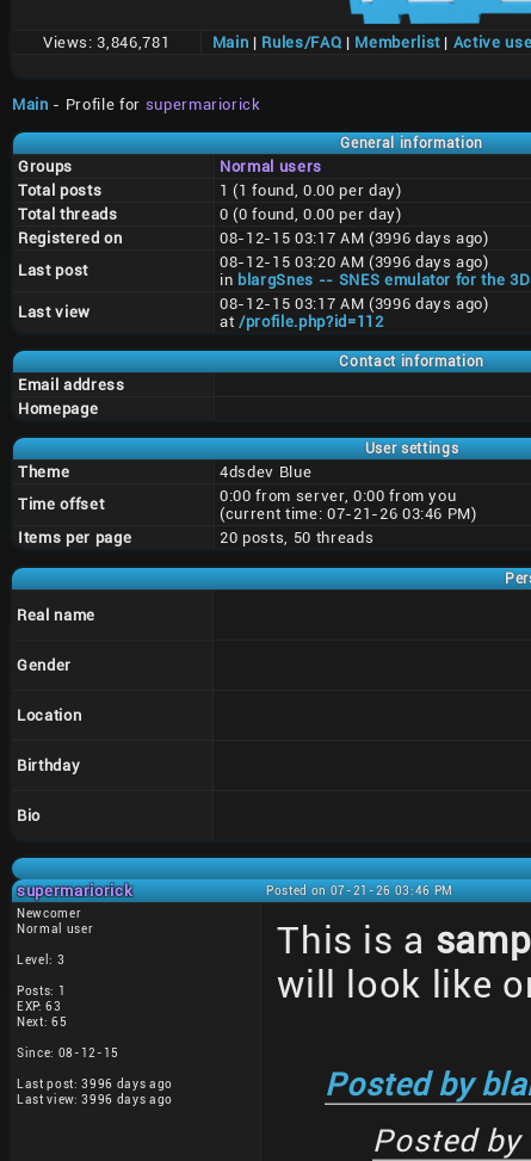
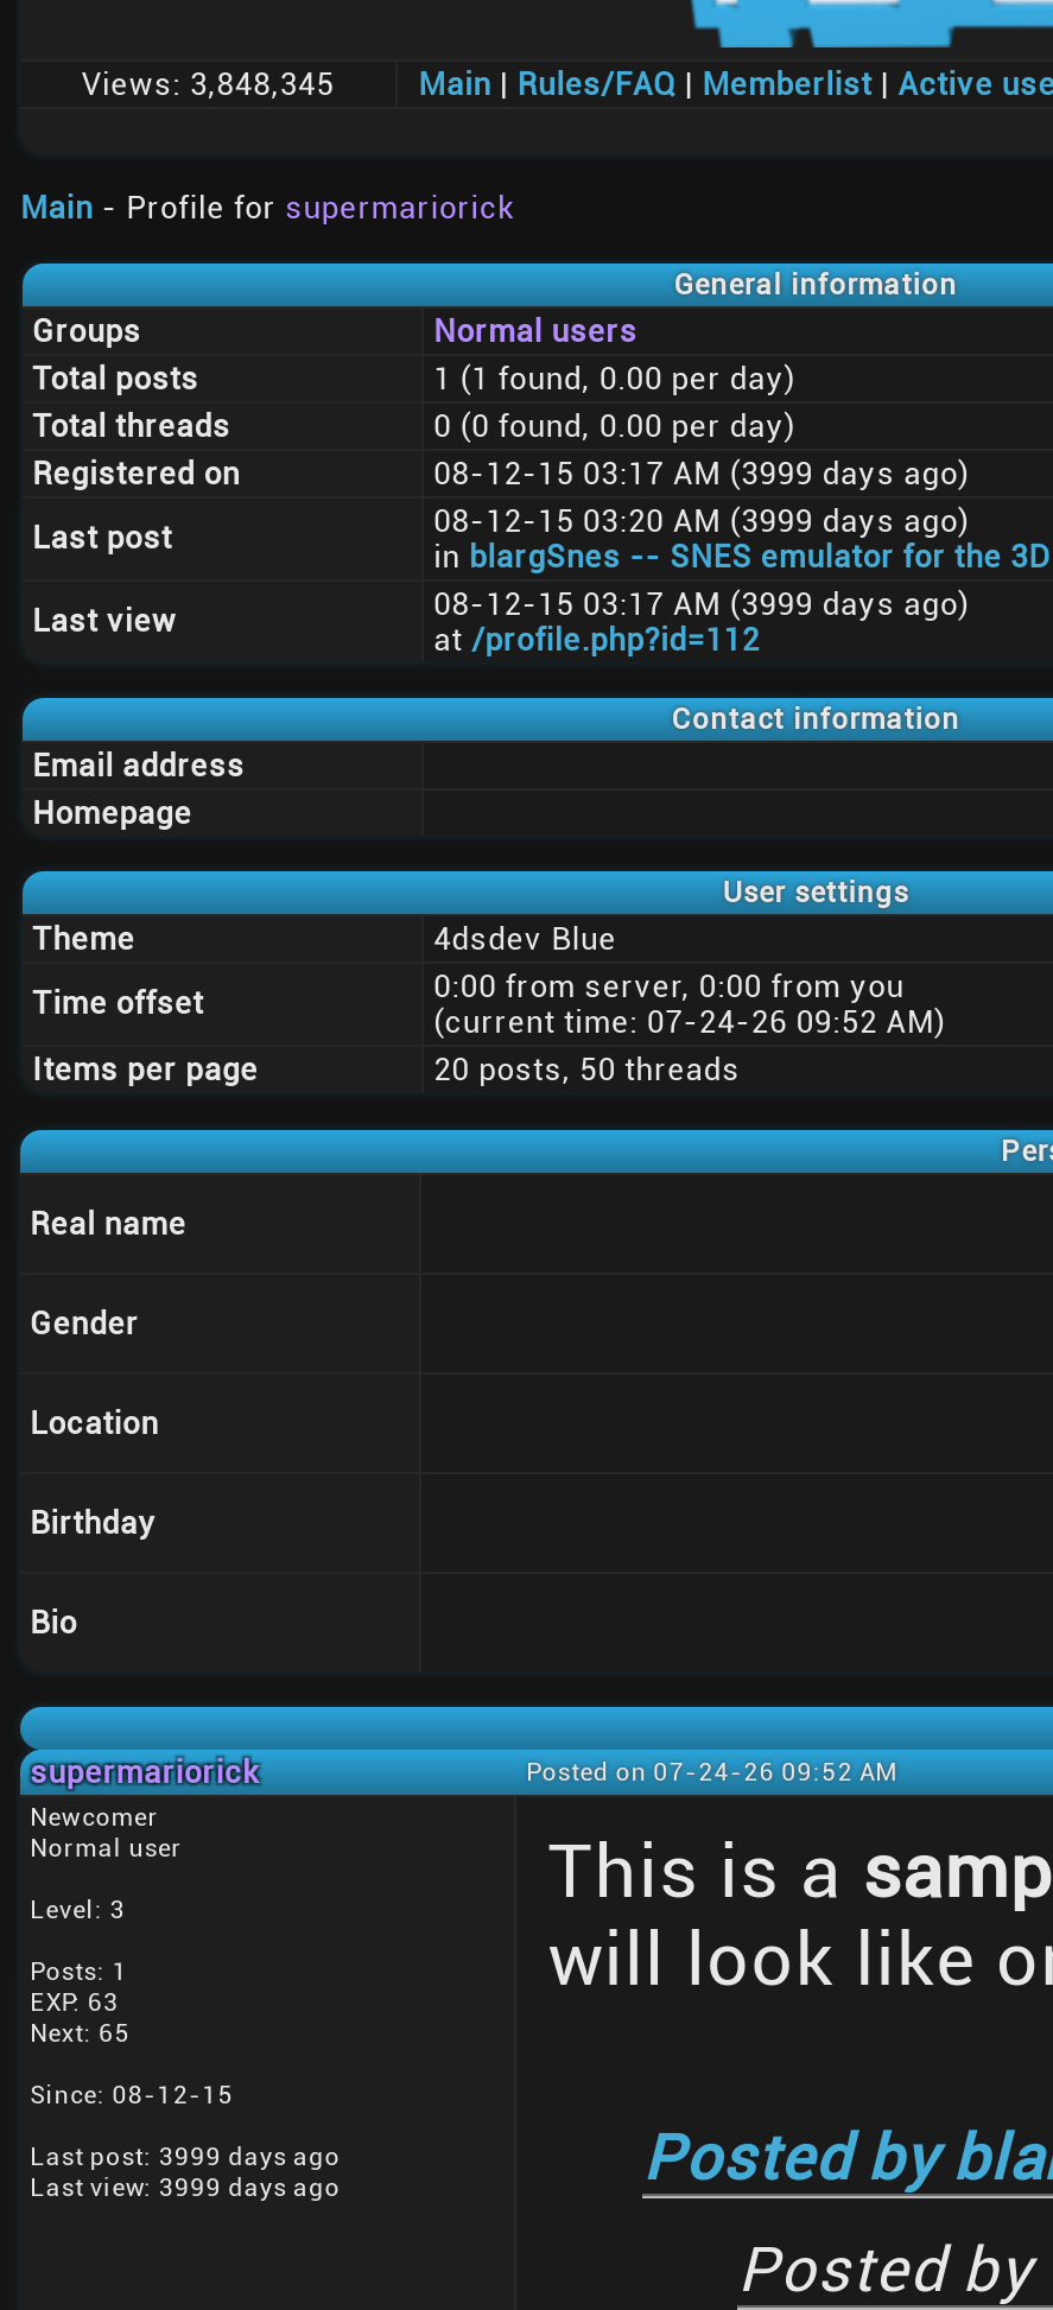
- Views: 3,846,781
+ Views: 3,848,345

- 08-12-15 03:17 AM (3996 days ago)
+ 08-12-15 03:17 AM (3999 days ago)

- 08-12-15 03:20 AM (3996 days ago)
+ 08-12-15 03:20 AM (3999 days ago)

- 08-12-15 03:17 AM (3996 days ago)
+ 08-12-15 03:17 AM (3999 days ago)

- (current time: 07-21-26 03:46 PM)
+ (current time: 07-24-26 09:52 AM)

- Posted on 07-21-26 03:46 PM
+ Posted on 07-24-26 09:52 AM

- Last post: 3996 days ago
+ Last post: 3999 days ago

- Last view: 3996 days ago
+ Last view: 3999 days ago
